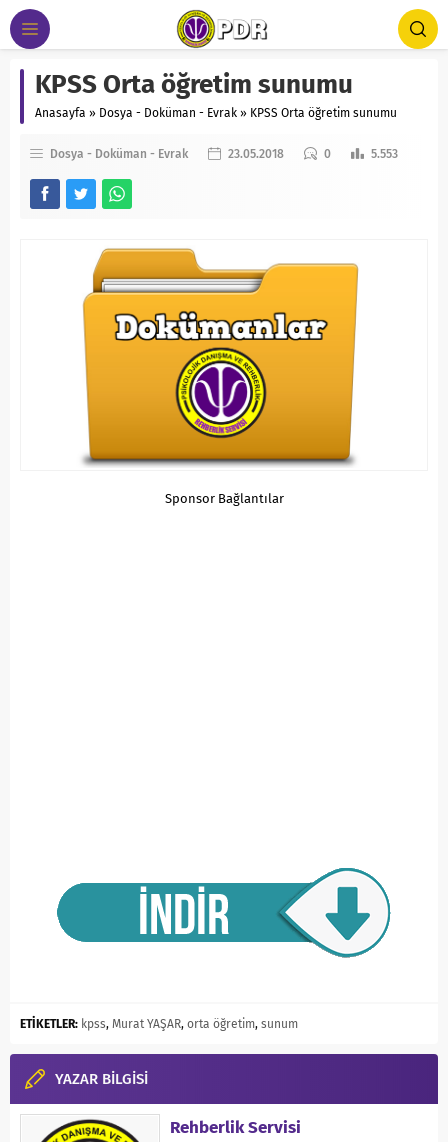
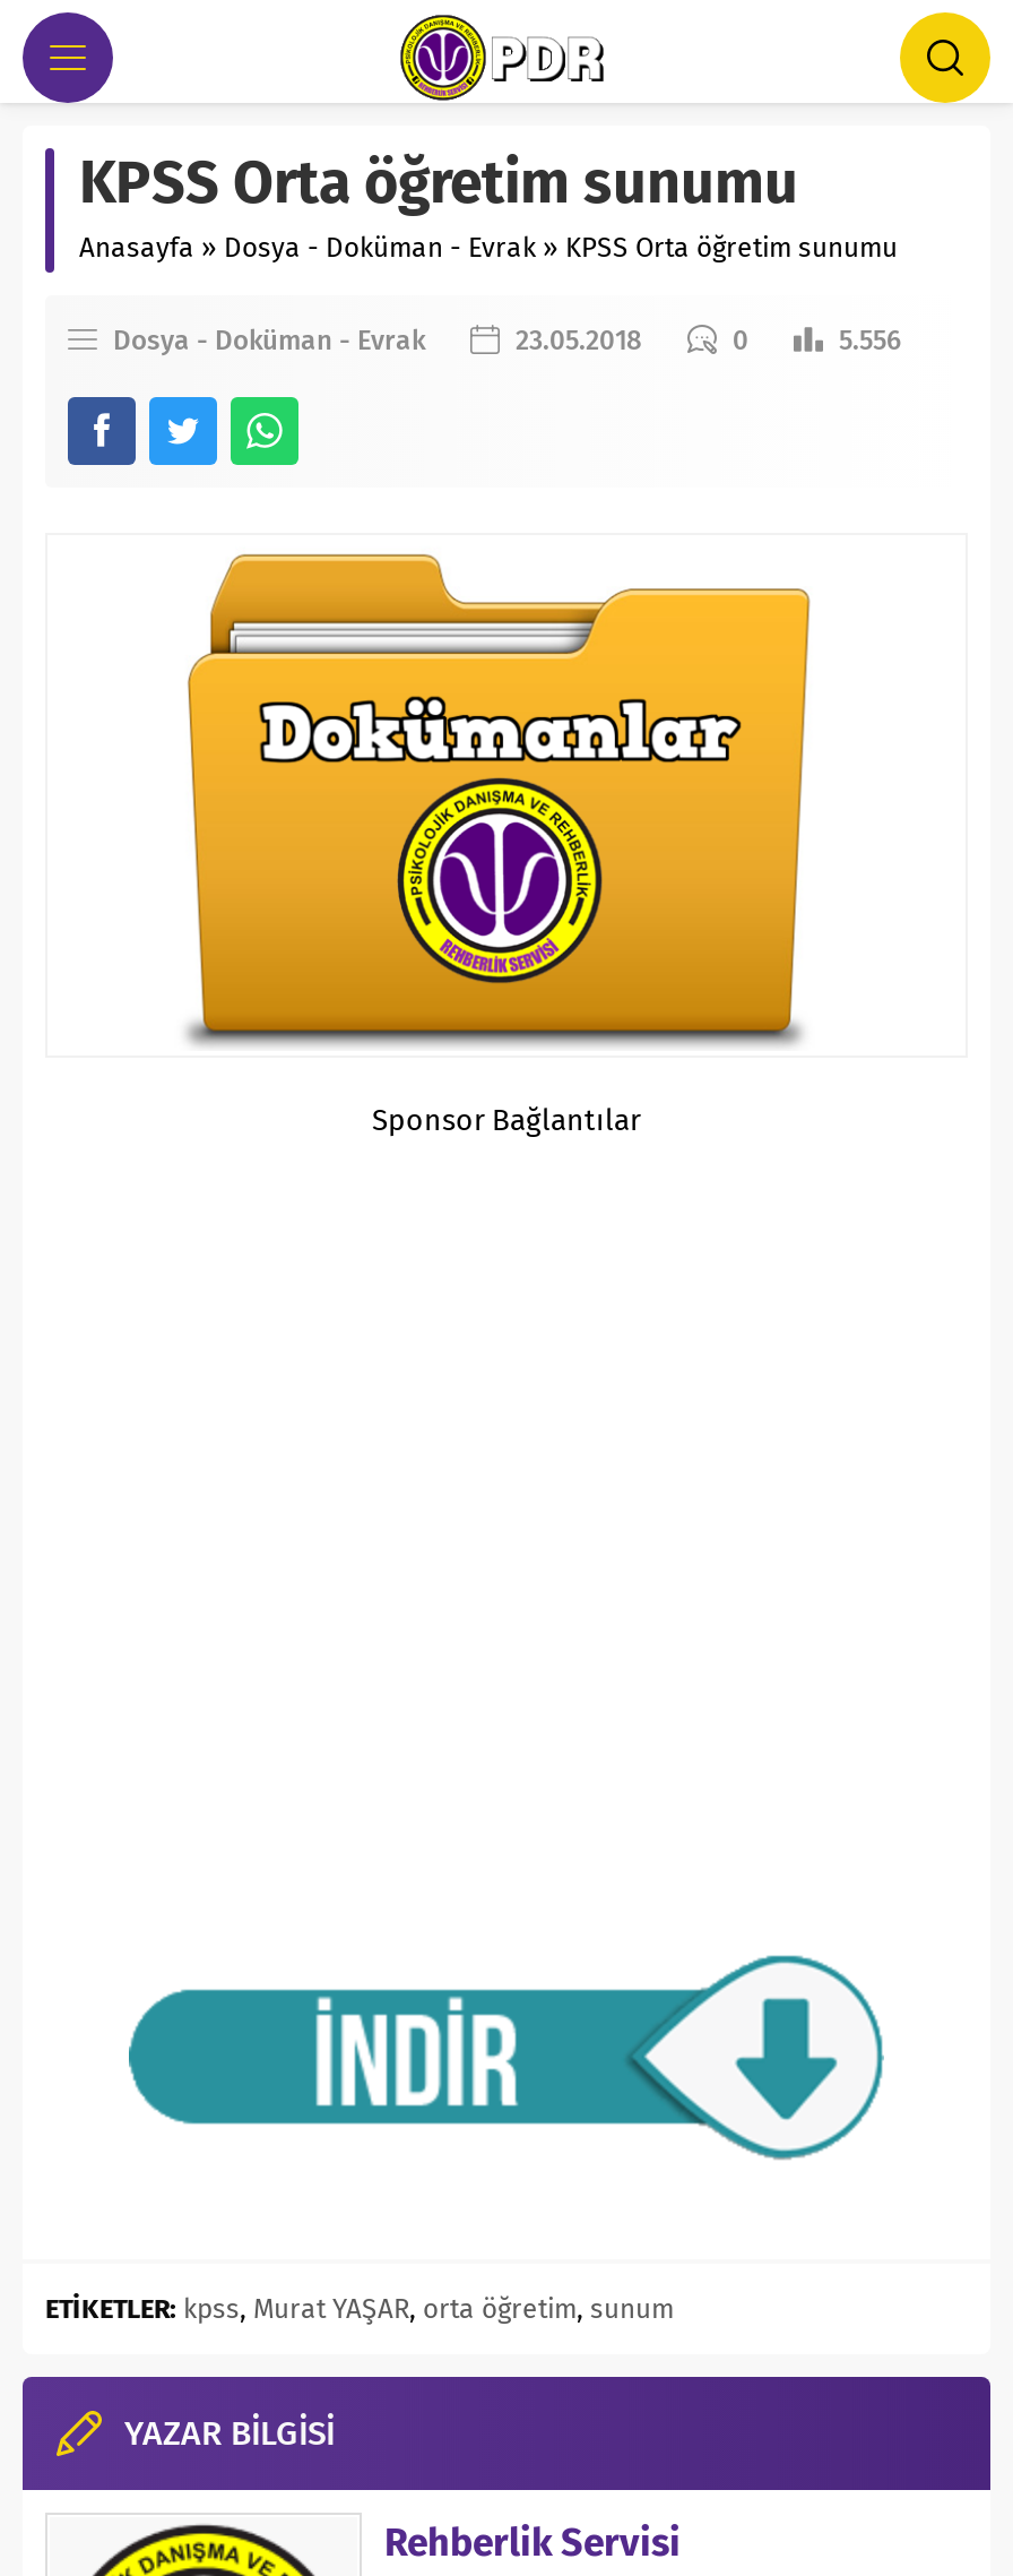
- 5.553
+ 5.556
